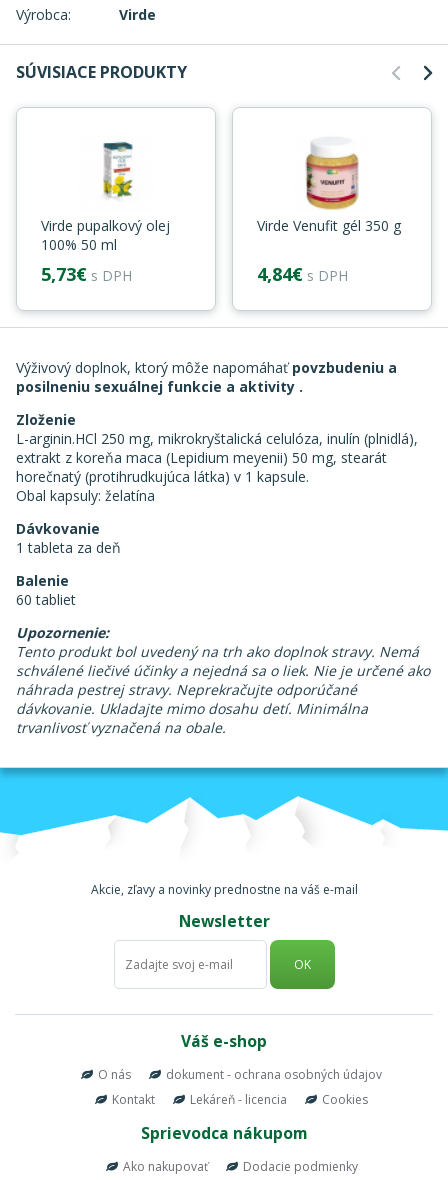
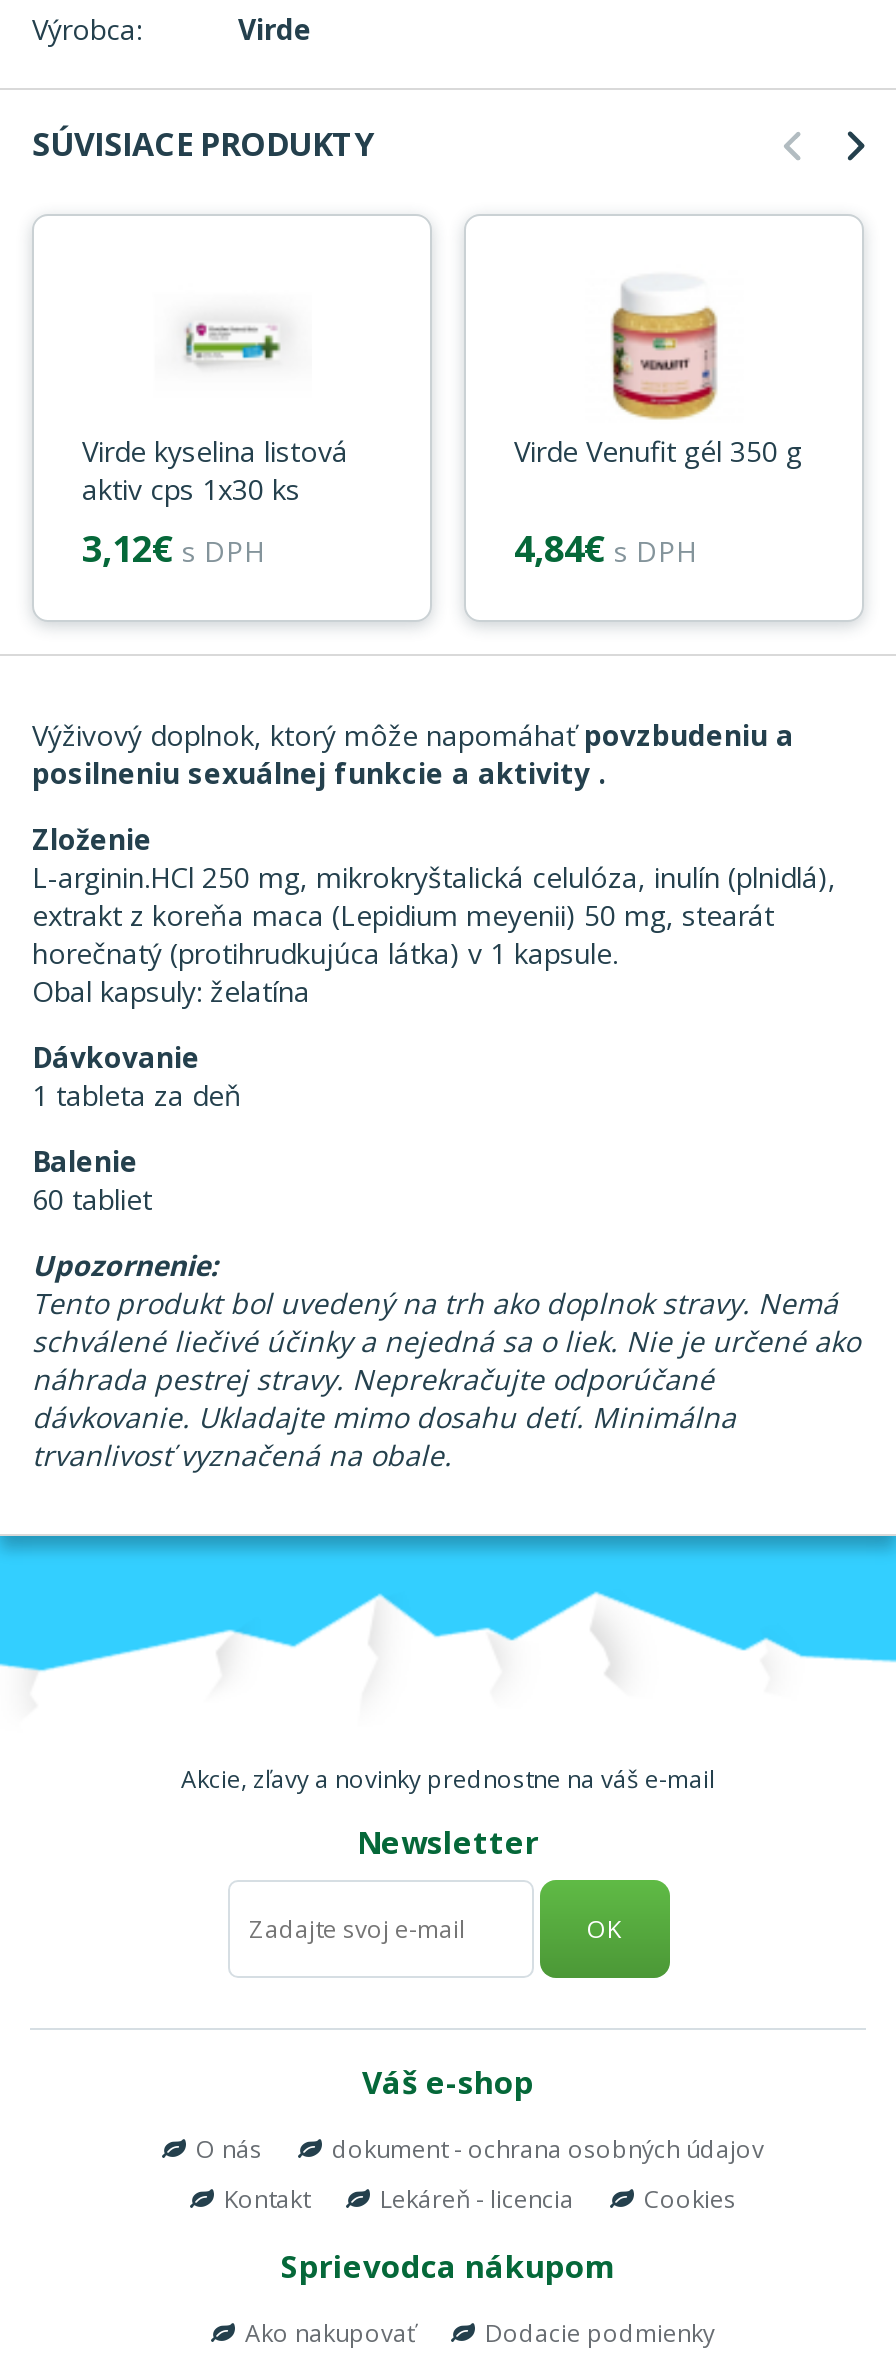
- [image]
- Virde pupalkový olej
- 100% 50 ml
- 5,73€ s DPH
+ [image]
+ Virde kyselina listová
+ aktiv cps 1x30 ks
+ 3,12€ s DPH
